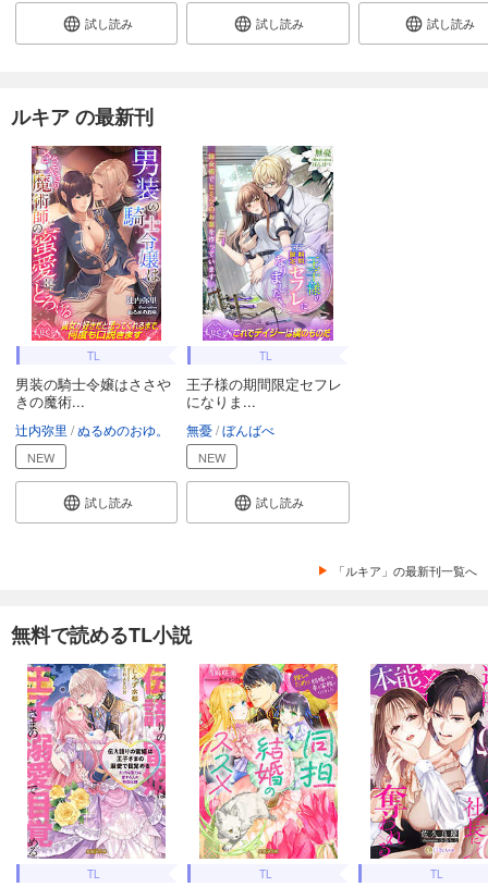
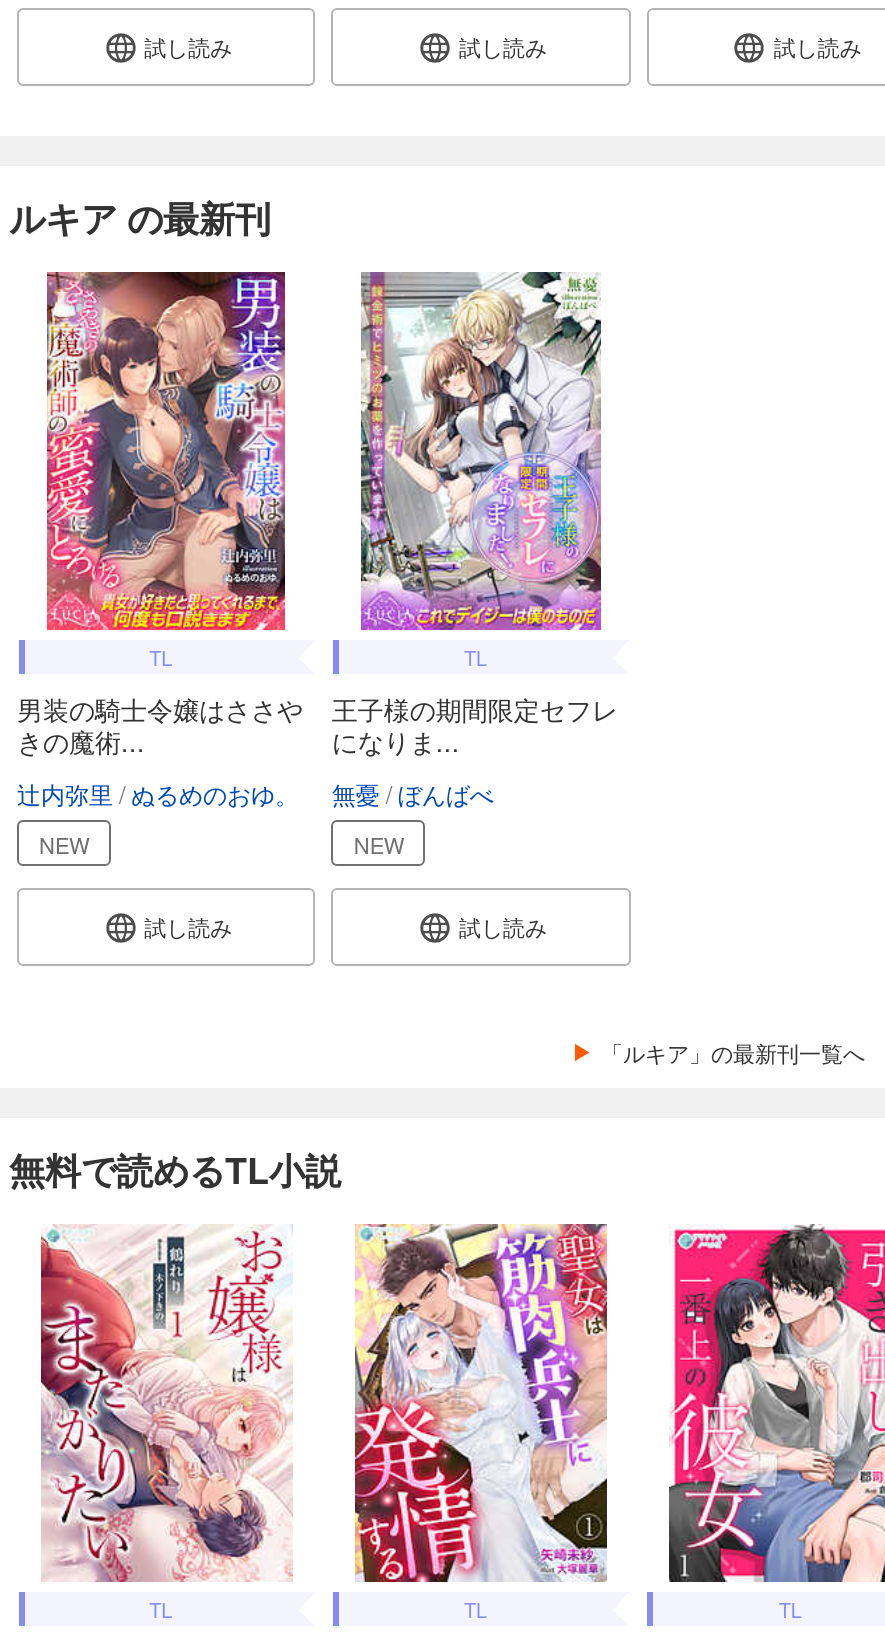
- [image]
+ [image]

- [image]
+ [image]

- [image]
+ [image]
